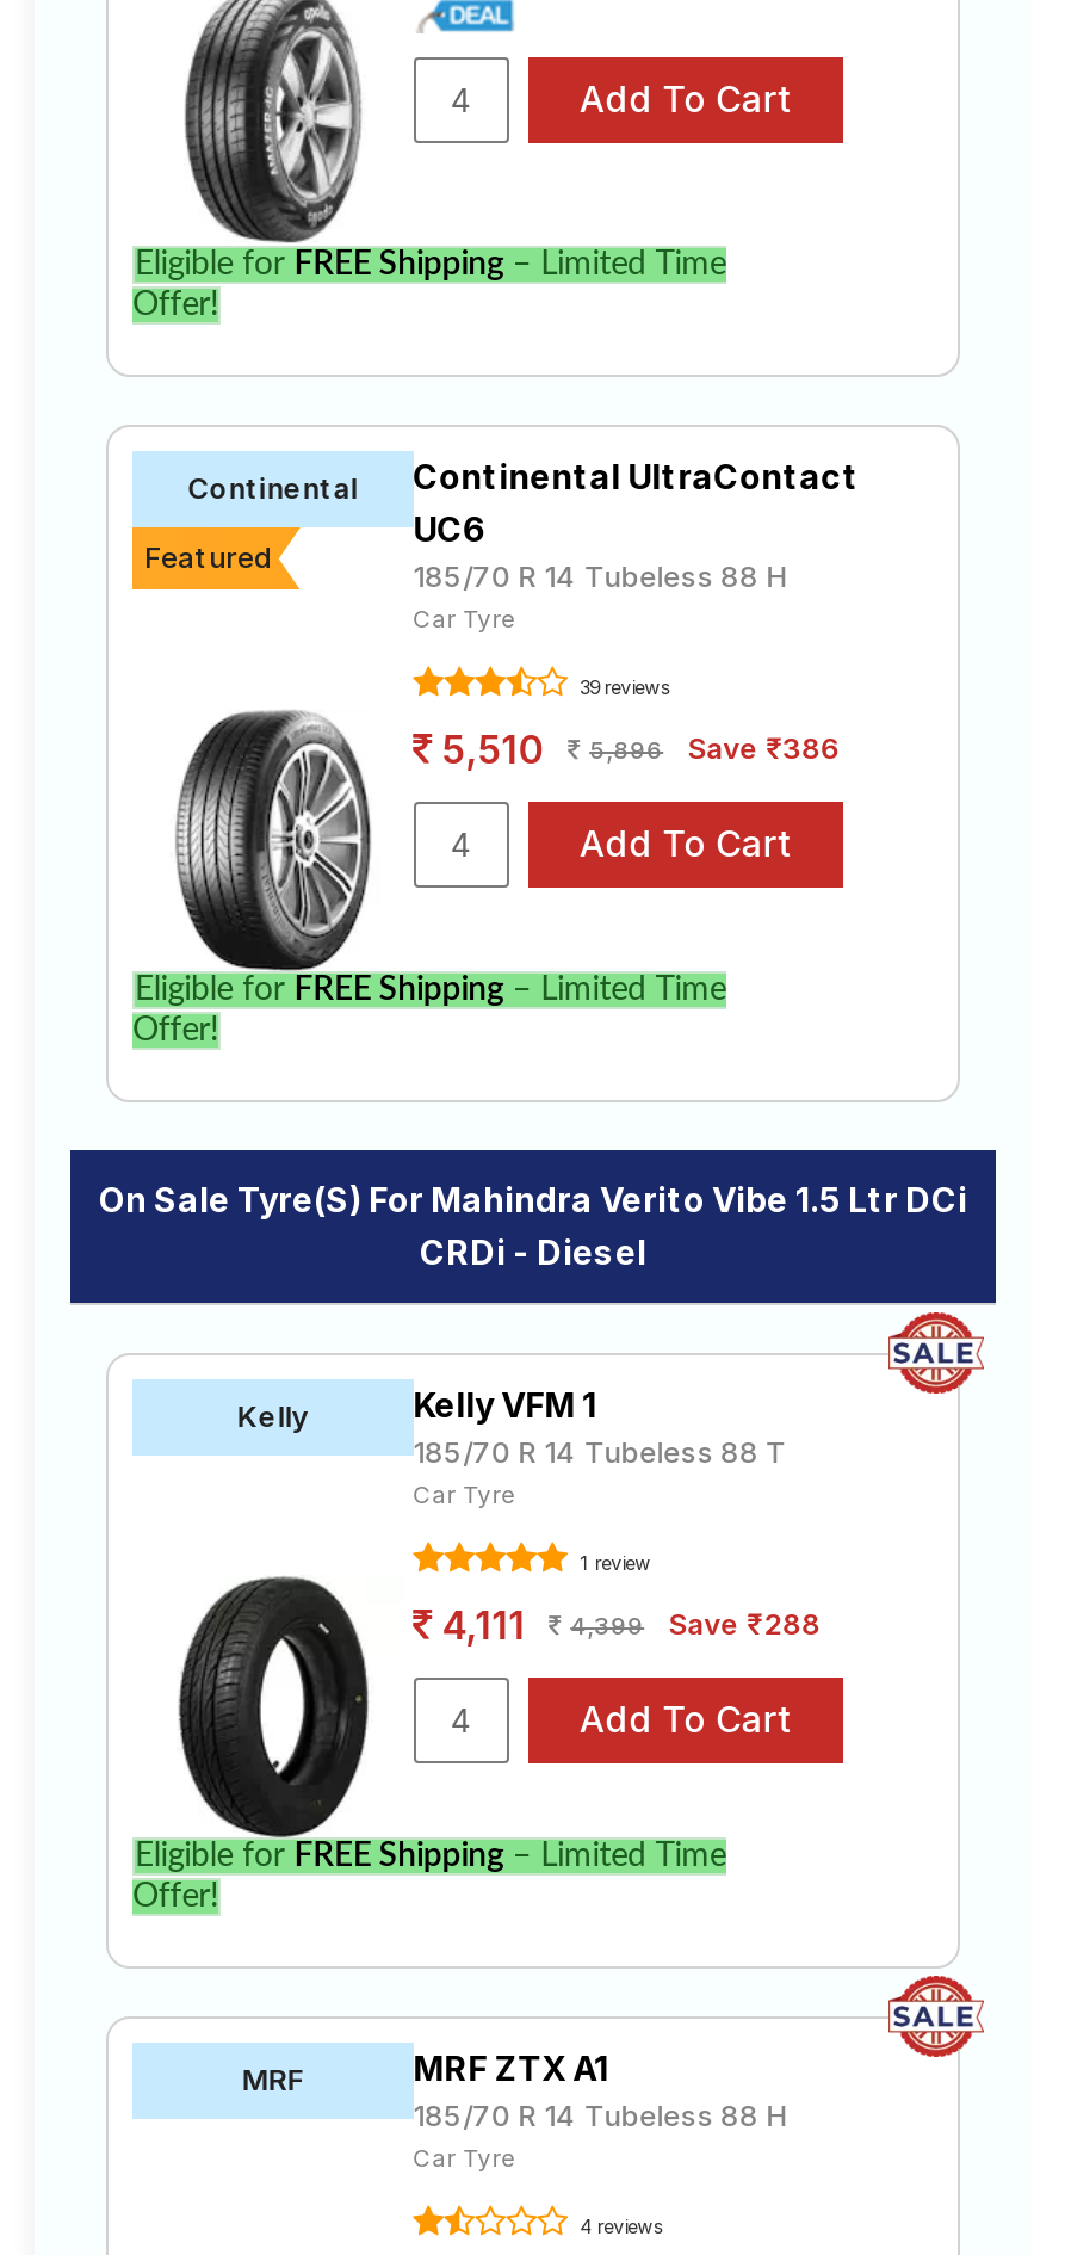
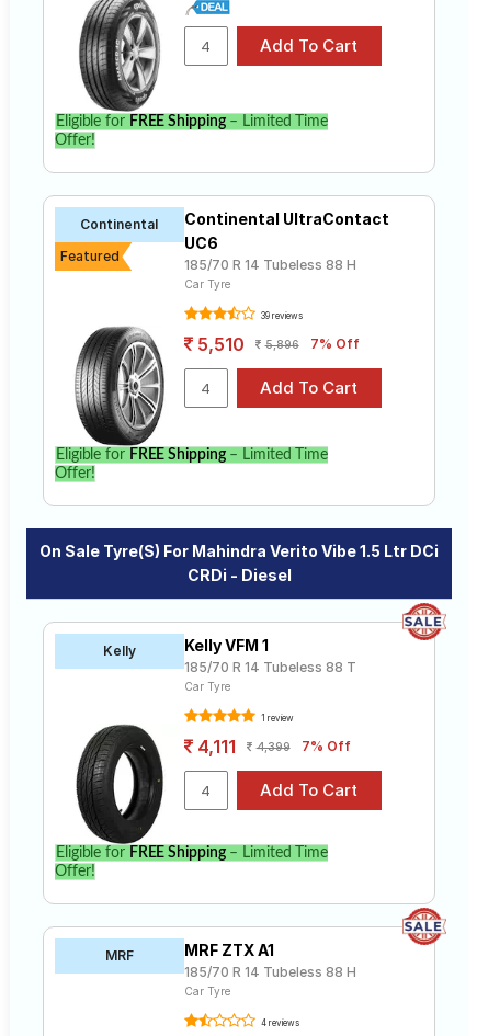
- 5,510 5,896 Save ₹386
+ 5,510 5,896 7% Off

- 4,111 4,399 Save ₹288
+ 4,111 4,399 7% Off
